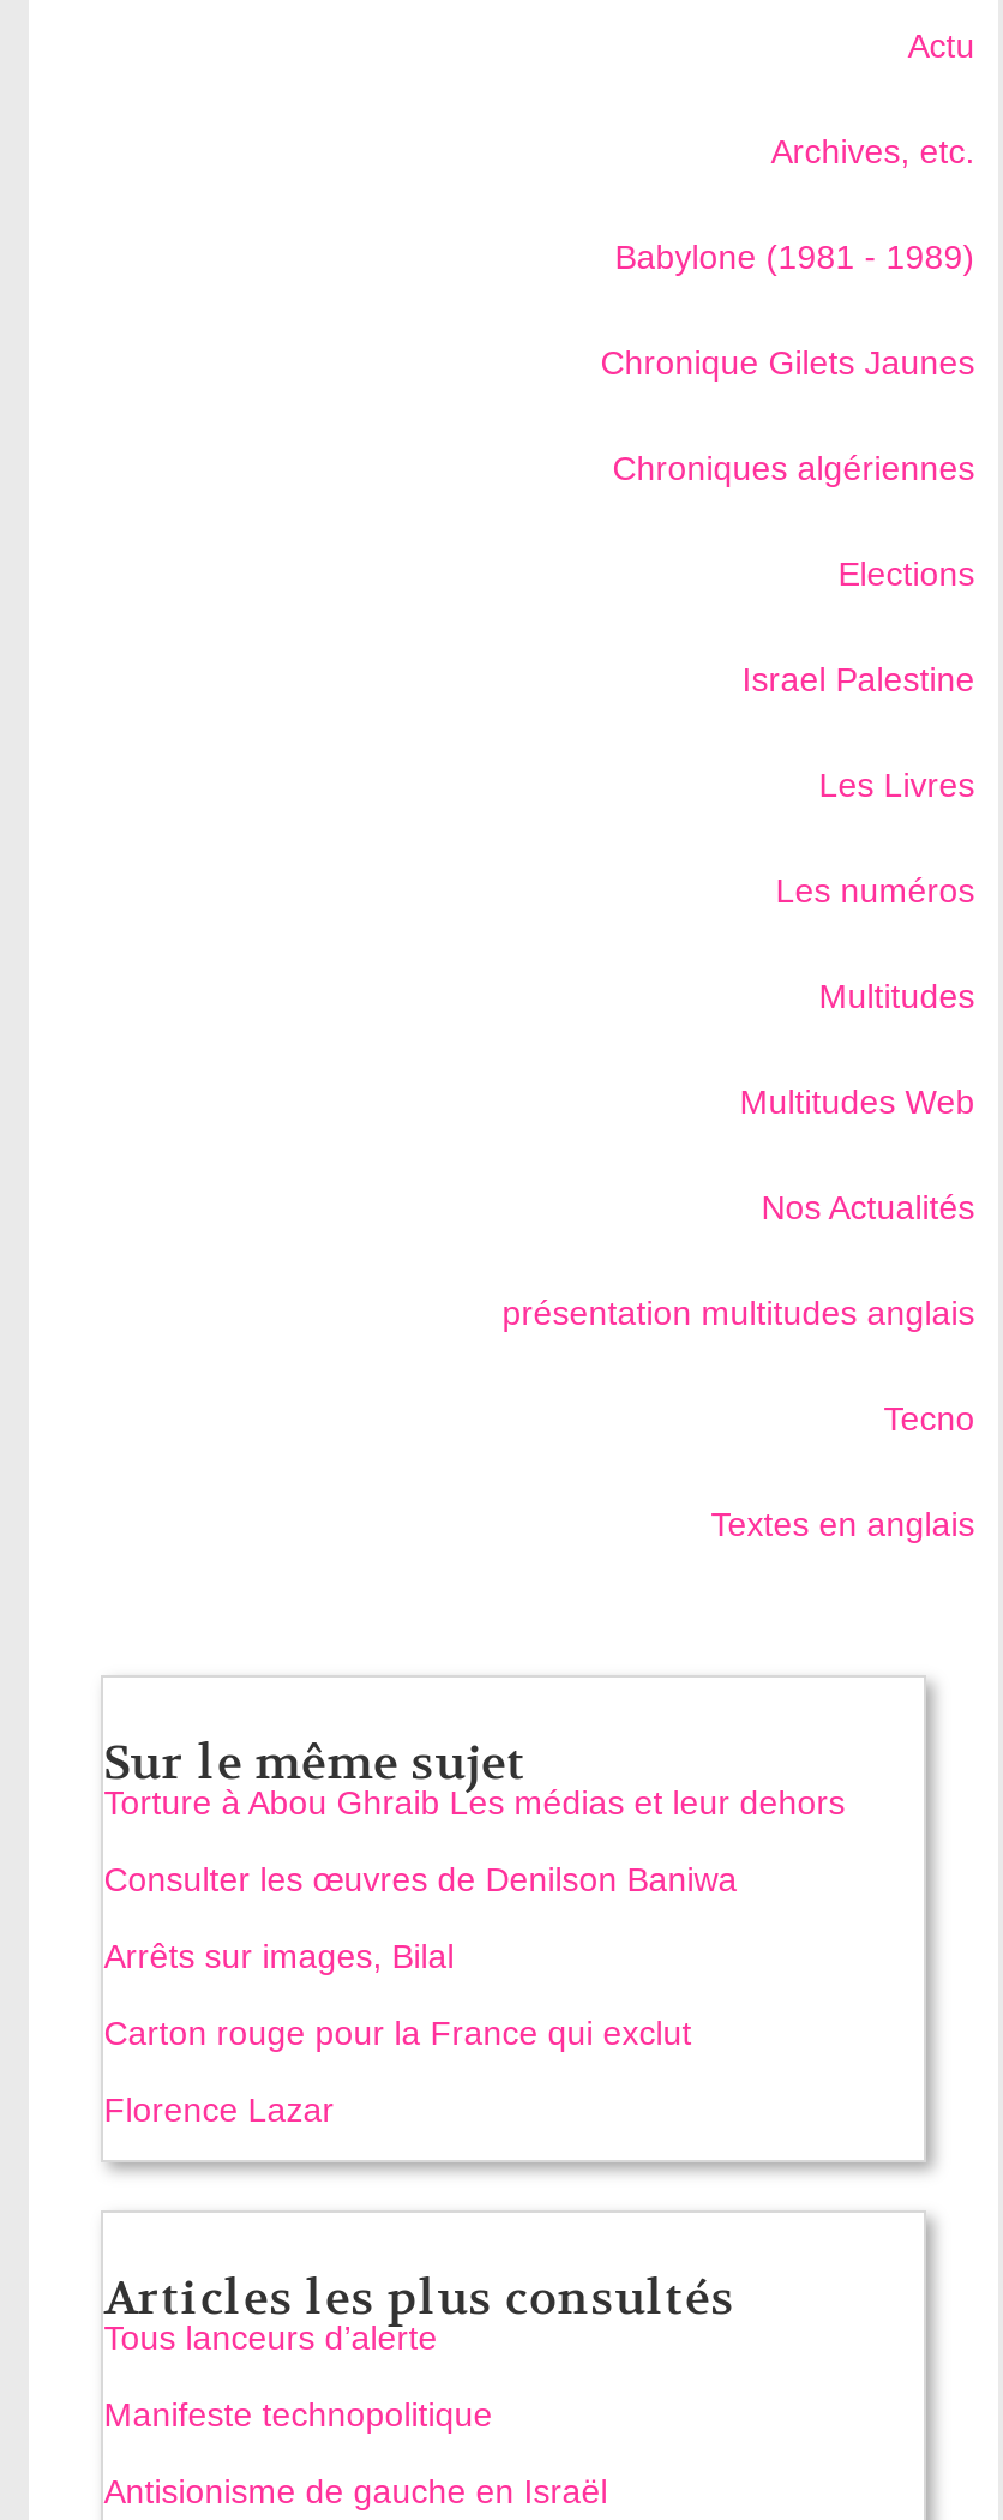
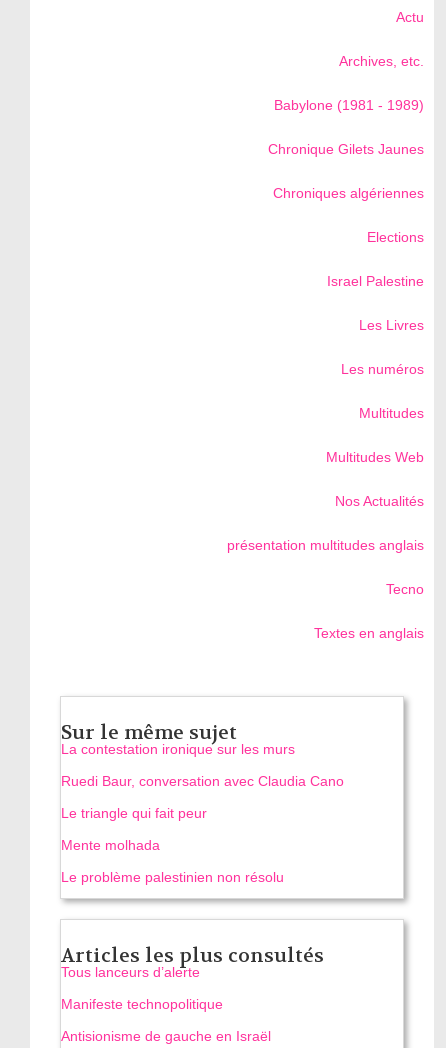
- Torture à Abou Ghraib Les médias et leur dehors
+ La contestation ironique sur les murs

- Consulter les œuvres de Denilson Baniwa
+ Ruedi Baur, conversation avec Claudia Cano

- Arrêts sur images, Bilal
+ Le triangle qui fait peur

- Carton rouge pour la France qui exclut
+ Mente molhada

- Florence Lazar
+ Le problème palestinien non résolu
